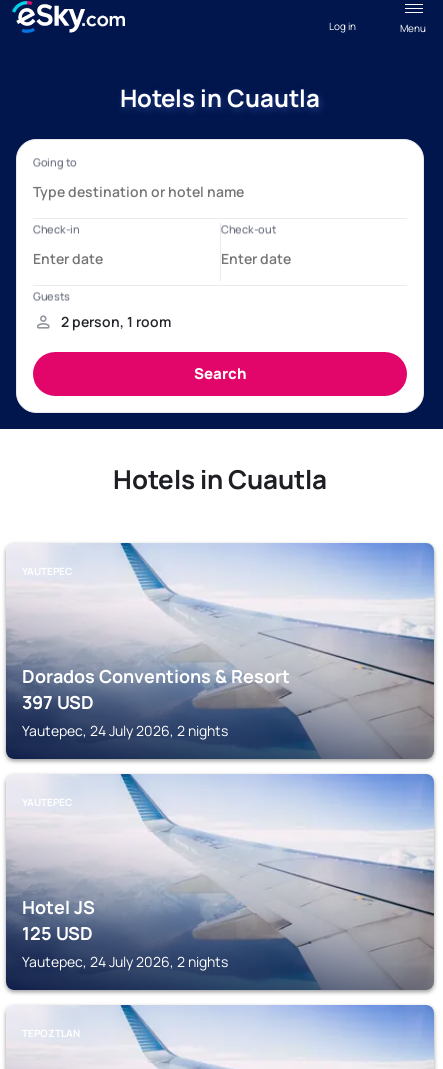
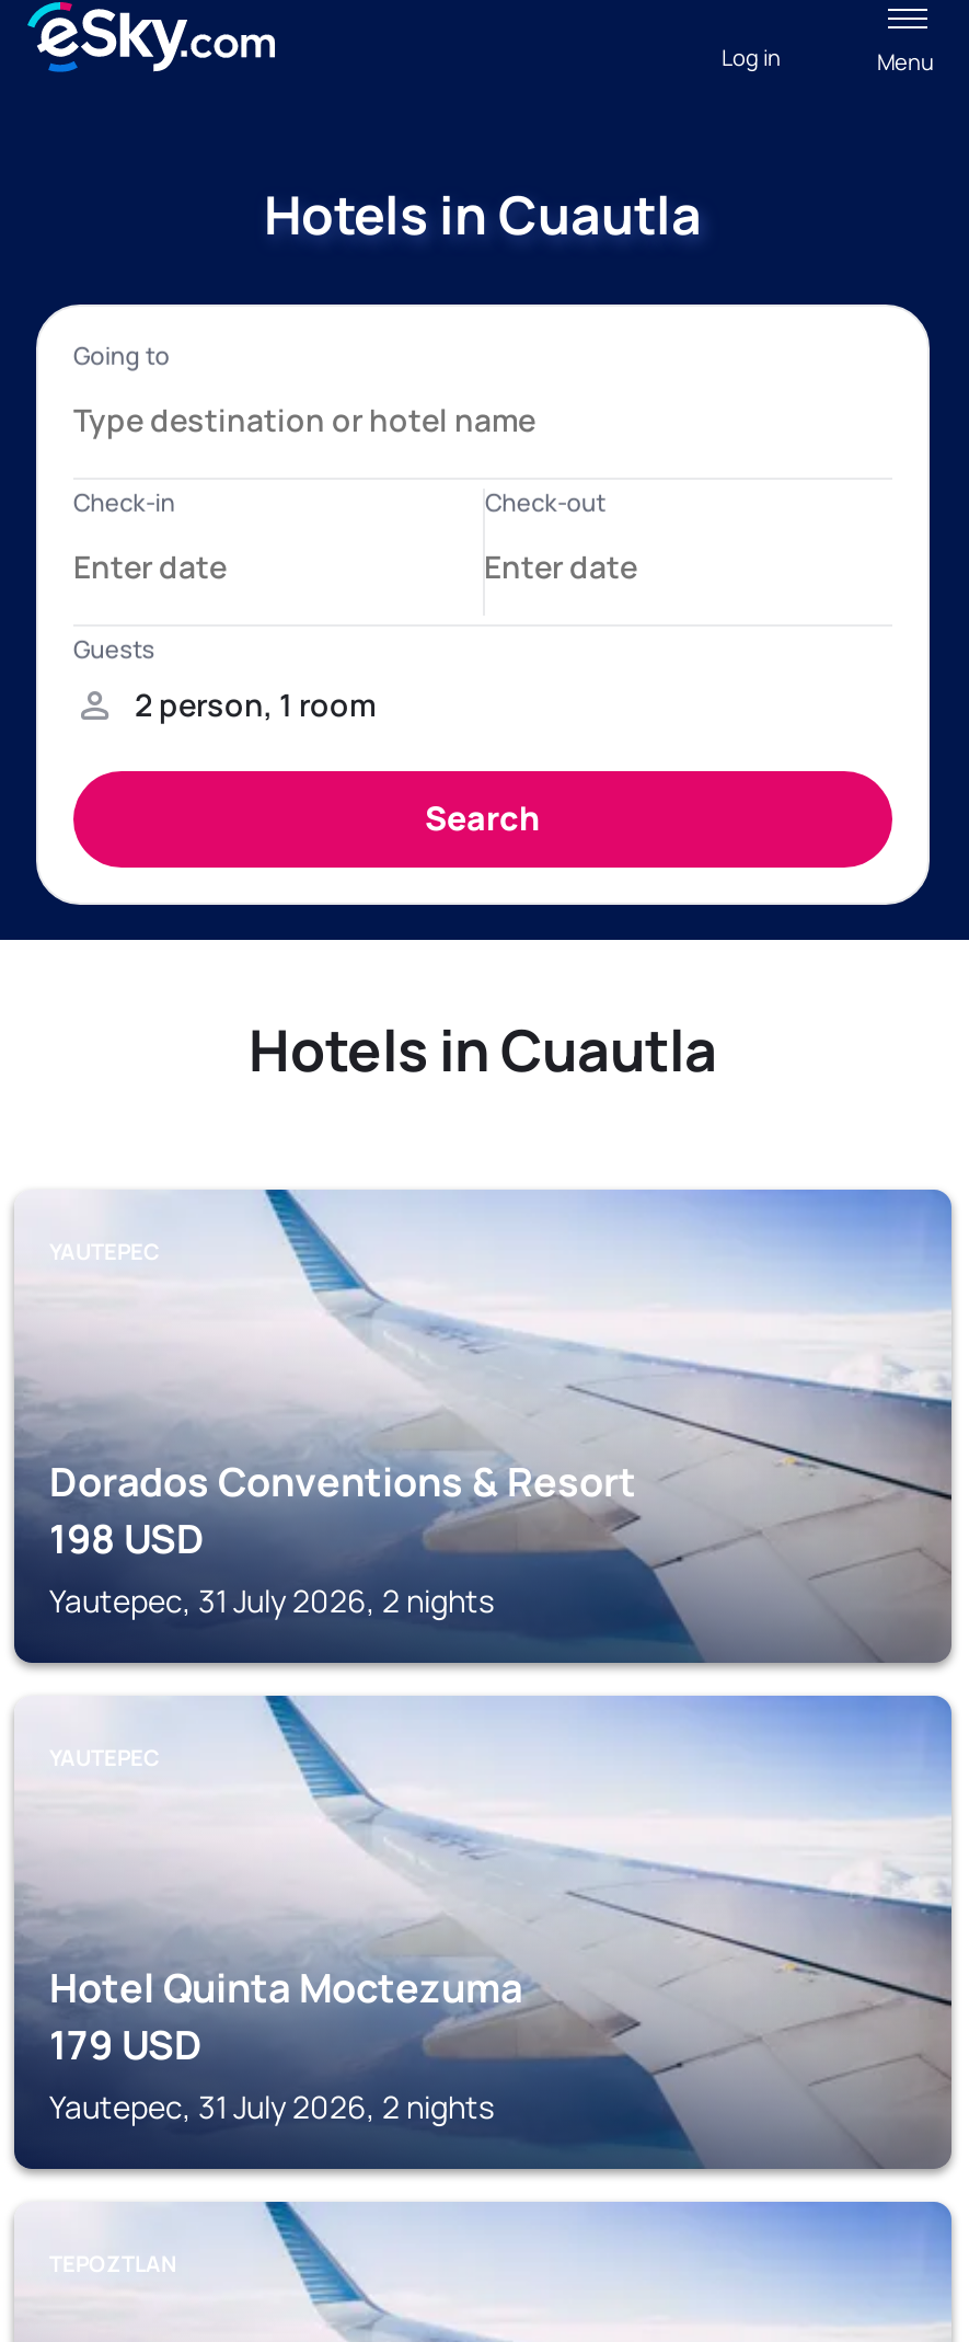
- 397 USD
+ 198 USD

- Yautepec, 24 July 2026, 2 nights
+ Yautepec, 31 July 2026, 2 nights

- Hotel JS
- 125 USD
- Yautepec, 24 July 2026, 2 nights
+ Hotel Quinta Moctezuma
+ 179 USD
+ Yautepec, 31 July 2026, 2 nights
